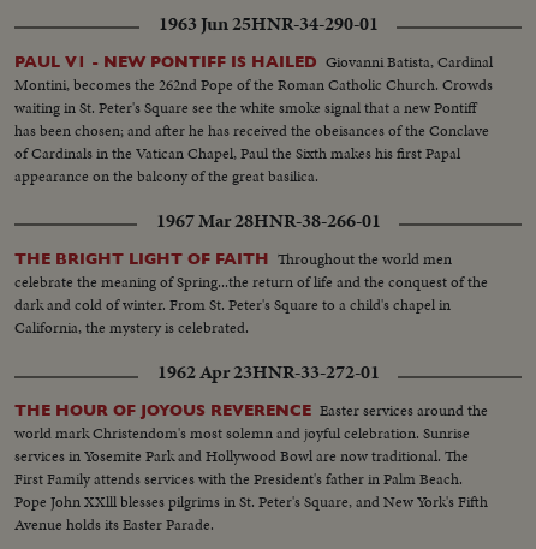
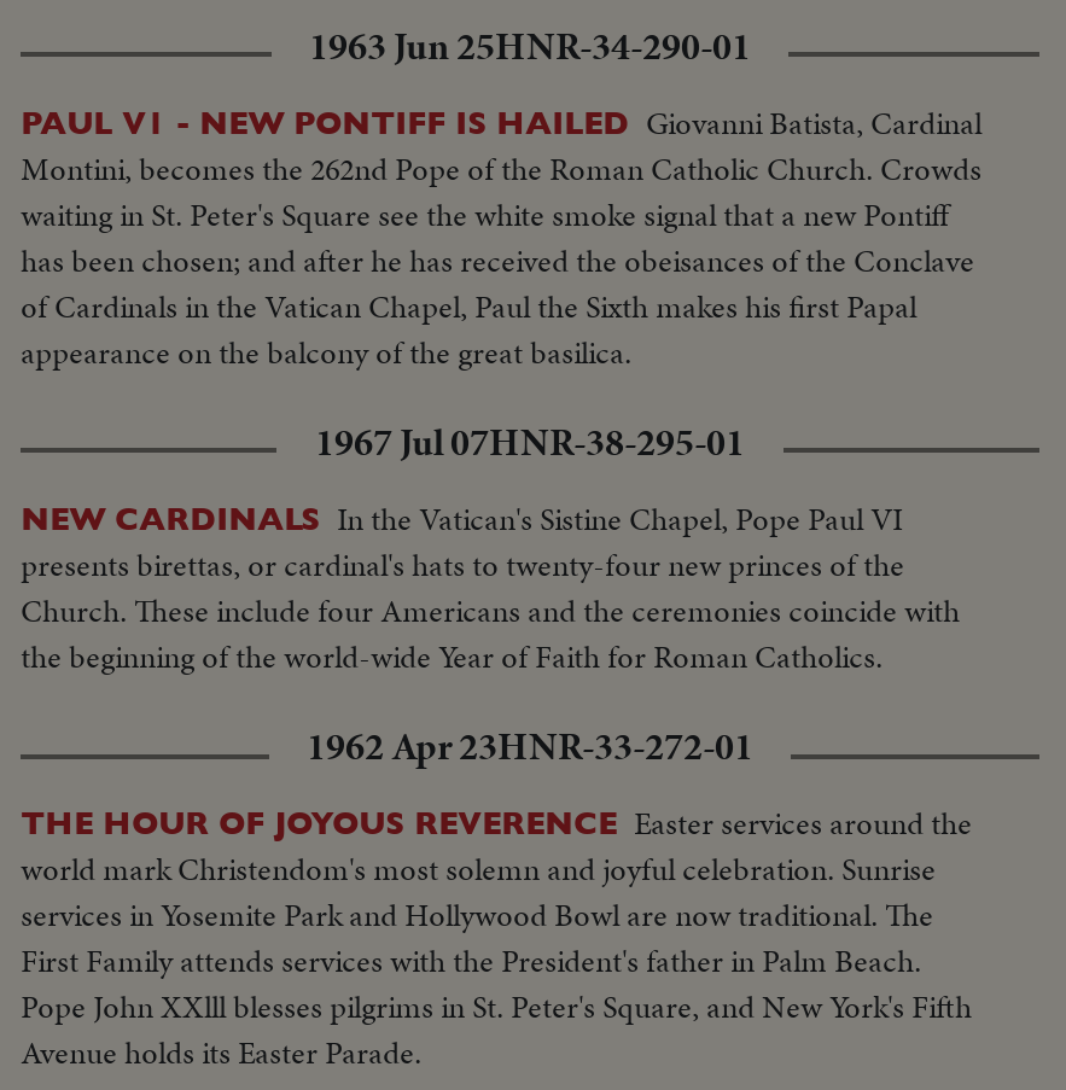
- 1967 Mar 28HNR-38-266-01
+ 1967 Jul 07HNR-38-295-01

- THE BRIGHT LIGHT OF FAITH Throughout the world men
- celebrate the meaning of Spring...the return of life and the conquest of the
- dark and cold of winter. From St. Peter's Square to a child's chapel in
- California, the mystery is celebrated.
+ NEW CARDINALS In the Vatican's Sistine Chapel, Pope Paul VI
+ presents birettas, or cardinal's hats to twenty-four new princes of the
+ Church. These include four Americans and the ceremonies coincide with
+ the beginning of the world-wide Year of Faith for Roman Catholics.
